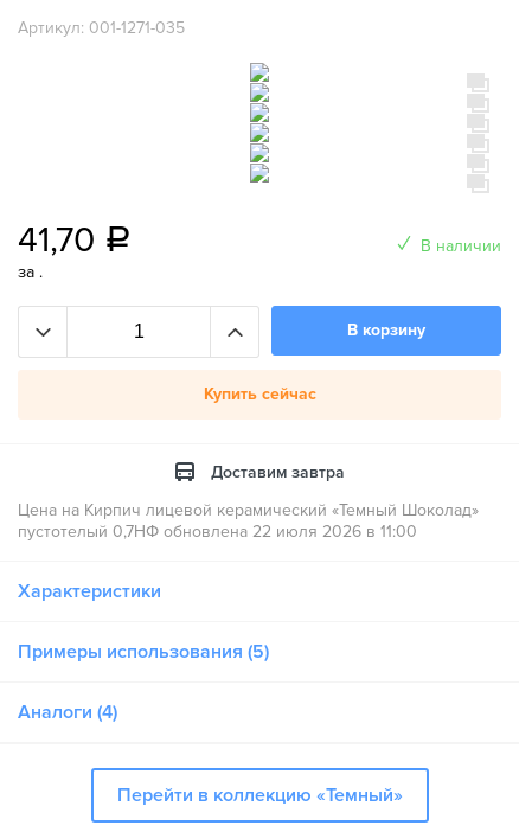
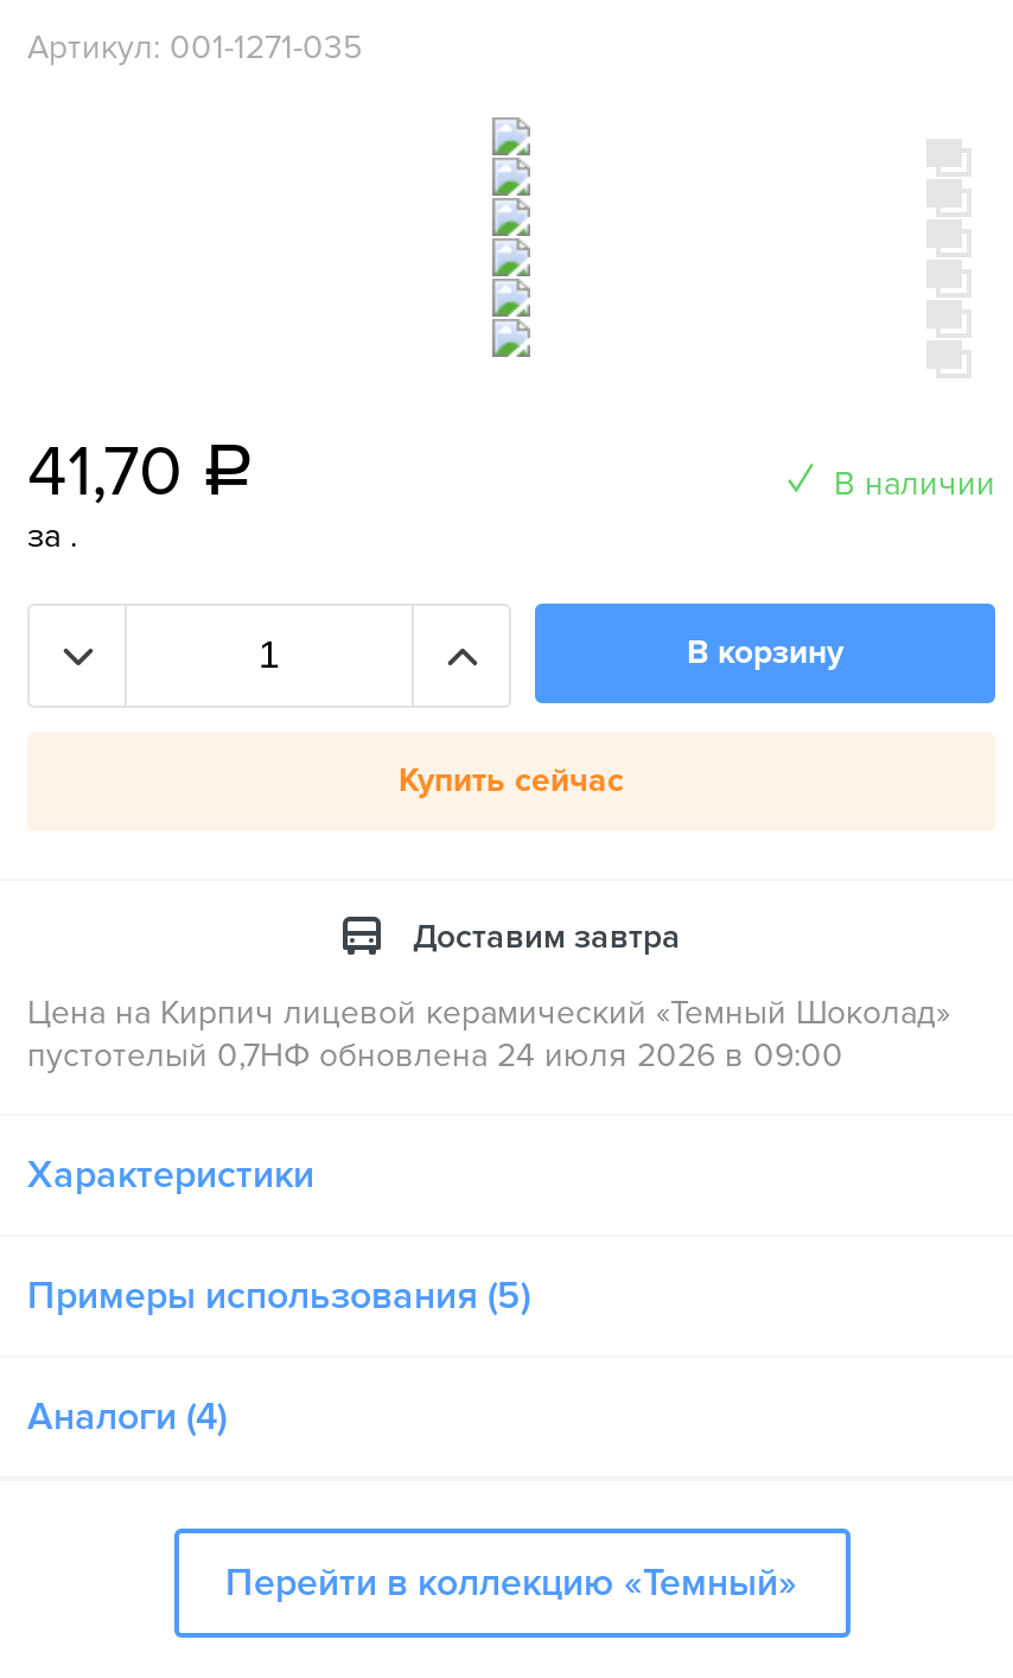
- пустотелый 0,7НФ обновлена 22 июля 2026 в 11:00
+ пустотелый 0,7НФ обновлена 24 июля 2026 в 09:00
